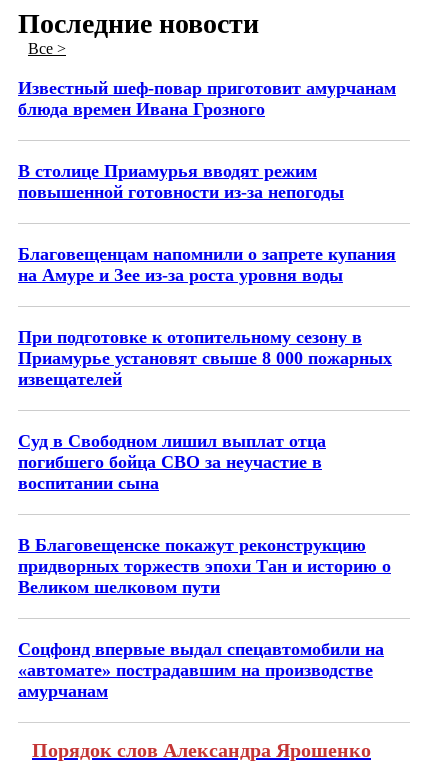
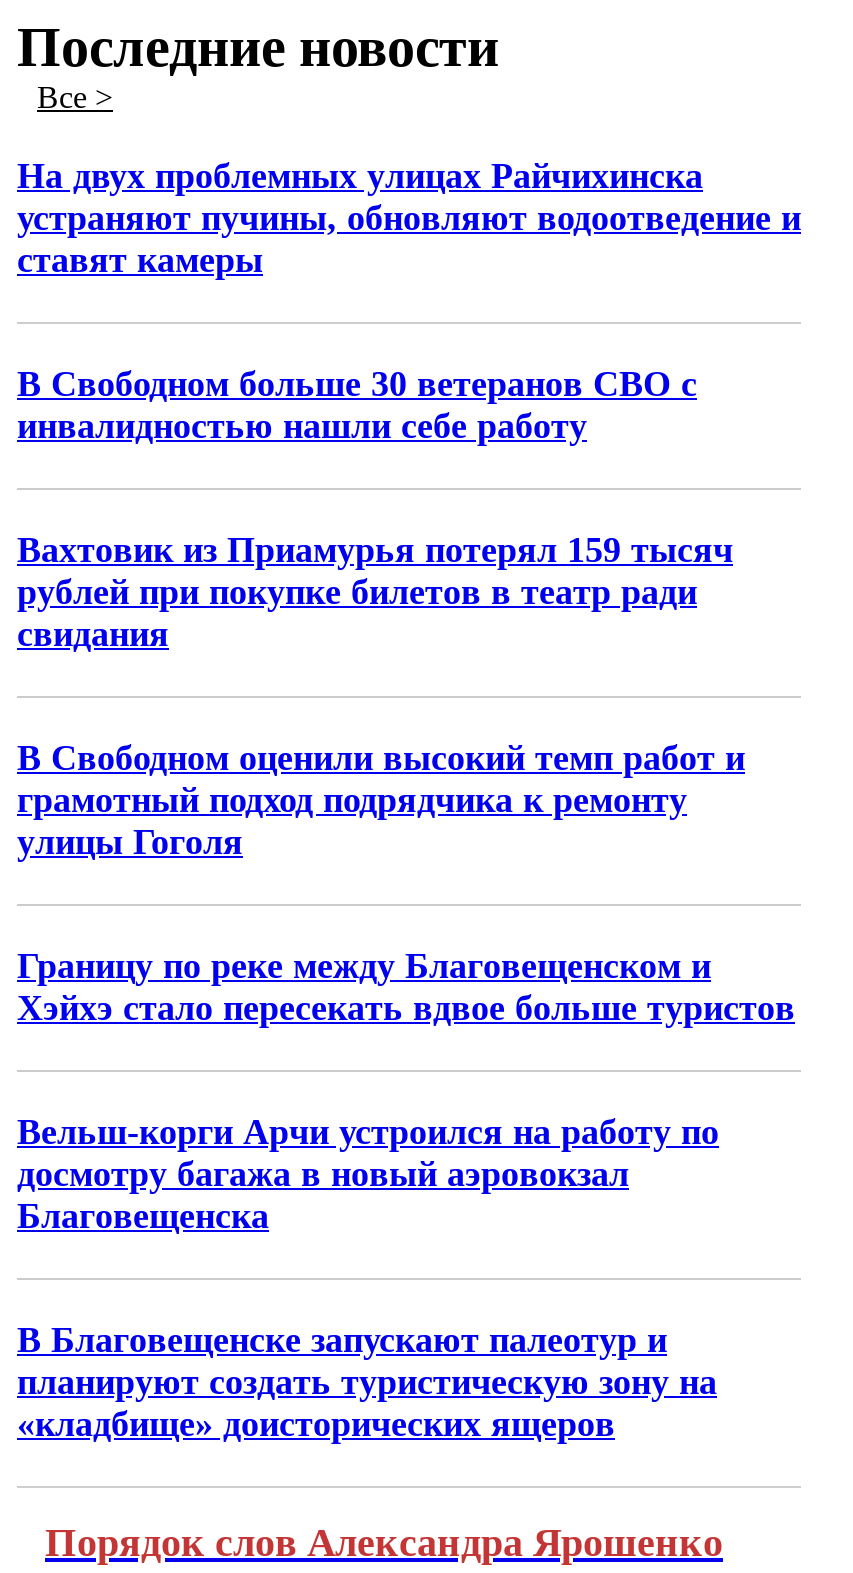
- Известный шеф-повар приготовит амурчанам
- блюда времен Ивана Грозного
+ На двух проблемных улицах Райчихинска
+ устраняют пучины, обновляют водоотведение и
+ ставят камеры

- В столице Приамурья вводят режим
- повышенной готовности из-за непогоды
+ В Свободном больше 30 ветеранов СВО с
+ инвалидностью нашли себе работу

- Благовещенцам напомнили о запрете купания
- на Амуре и Зее из-за роста уровня воды
+ Вахтовик из Приамурья потерял 159 тысяч
+ рублей при покупке билетов в театр ради
+ свидания

- При подготовке к отопительному сезону в
- Приамурье установят свыше 8 000 пожарных
- извещателей
+ В Свободном оценили высокий темп работ и
+ грамотный подход подрядчика к ремонту
+ улицы Гоголя

- Суд в Свободном лишил выплат отца
- погибшего бойца СВО за неучастие в
- воспитании сына
+ Границу по реке между Благовещенском и
+ Хэйхэ стало пересекать вдвое больше туристов

- В Благовещенске покажут реконструкцию
- придворных торжеств эпохи Тан и историю о
- Великом шелковом пути
+ Вельш-корги Арчи устроился на работу по
+ досмотру багажа в новый аэровокзал
+ Благовещенска

- Соцфонд впервые выдал спецавтомобили на
- «автомате» пострадавшим на производстве
- амурчанам
+ В Благовещенске запускают палеотур и
+ планируют создать туристическую зону на
+ «кладбище» доисторических ящеров
